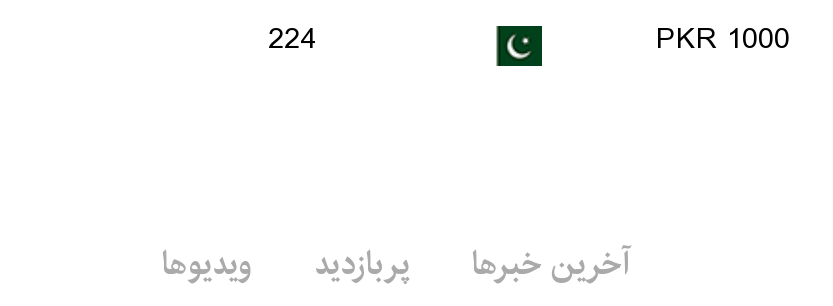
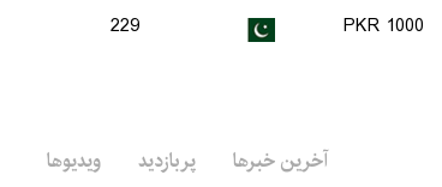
- 224
+ 229
